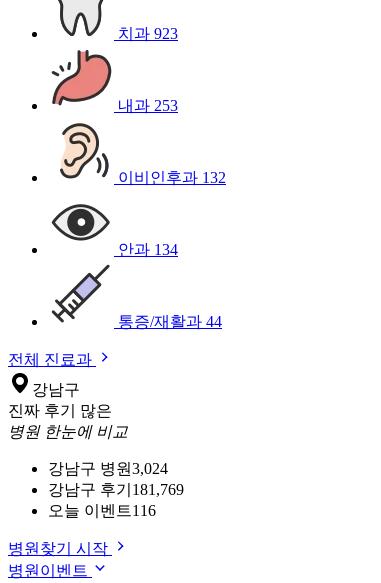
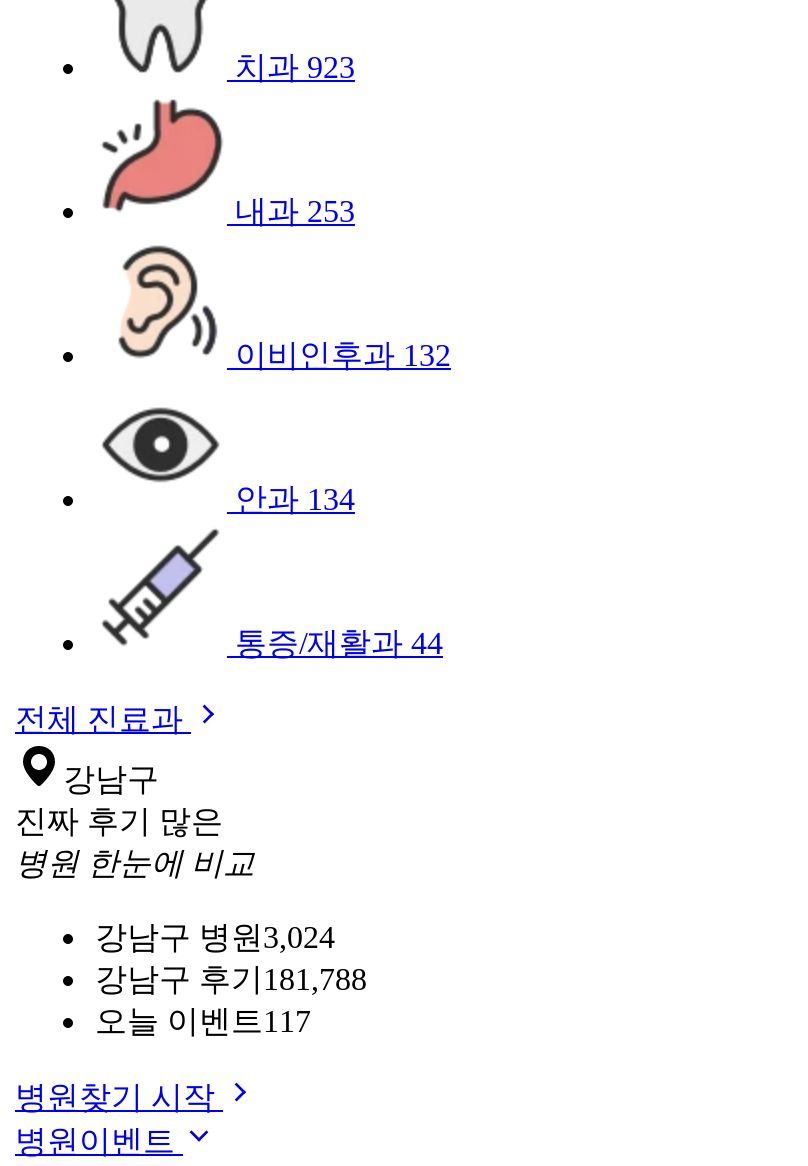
- 강남구 후기 181,769
+ 강남구 후기 181,788

- 오늘 이벤트 116
+ 오늘 이벤트 117
